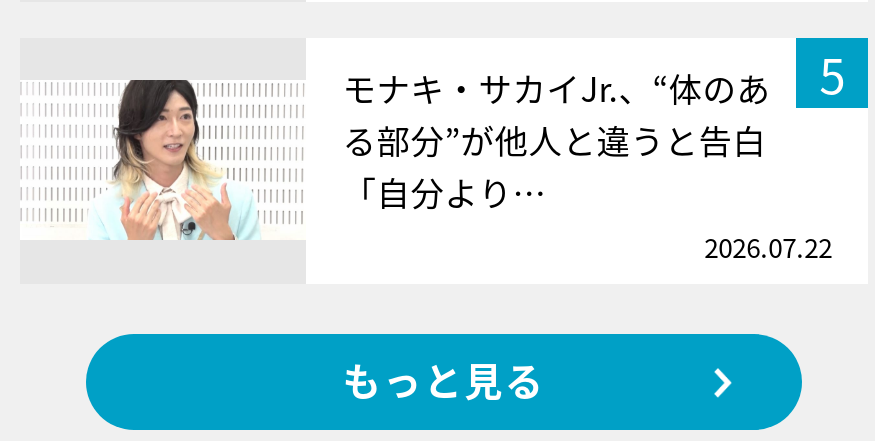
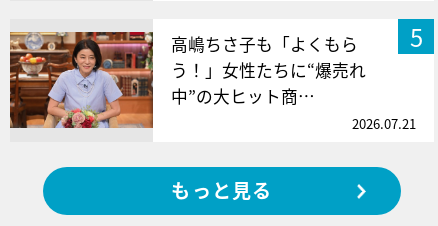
- [image]
- モナキ・サカイJr.、“体のあ
- る部分”が他人と違うと告白
- 「自分より…
- 2026.07.22
+ [image]
+ 高嶋ちさ子も「よくもら
+ う！」女性たちに“爆売れ
+ 中”の大ヒット商…
+ 2026.07.21
